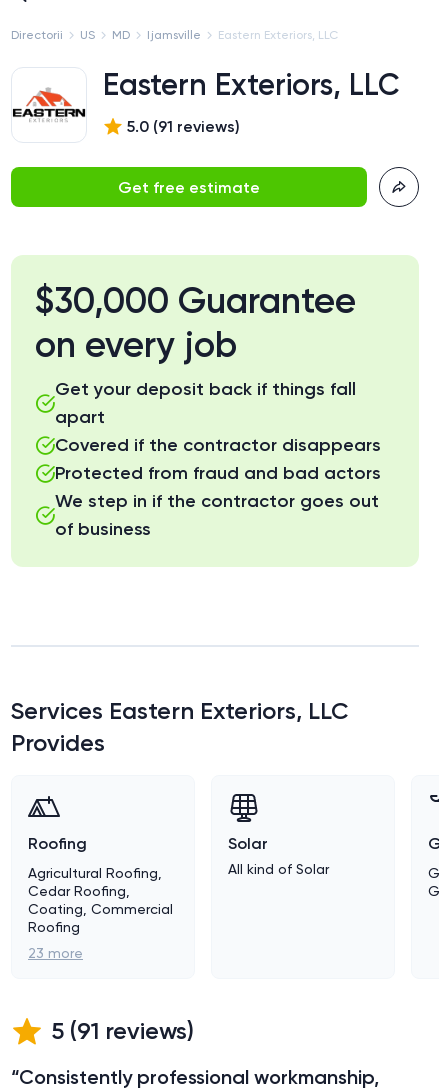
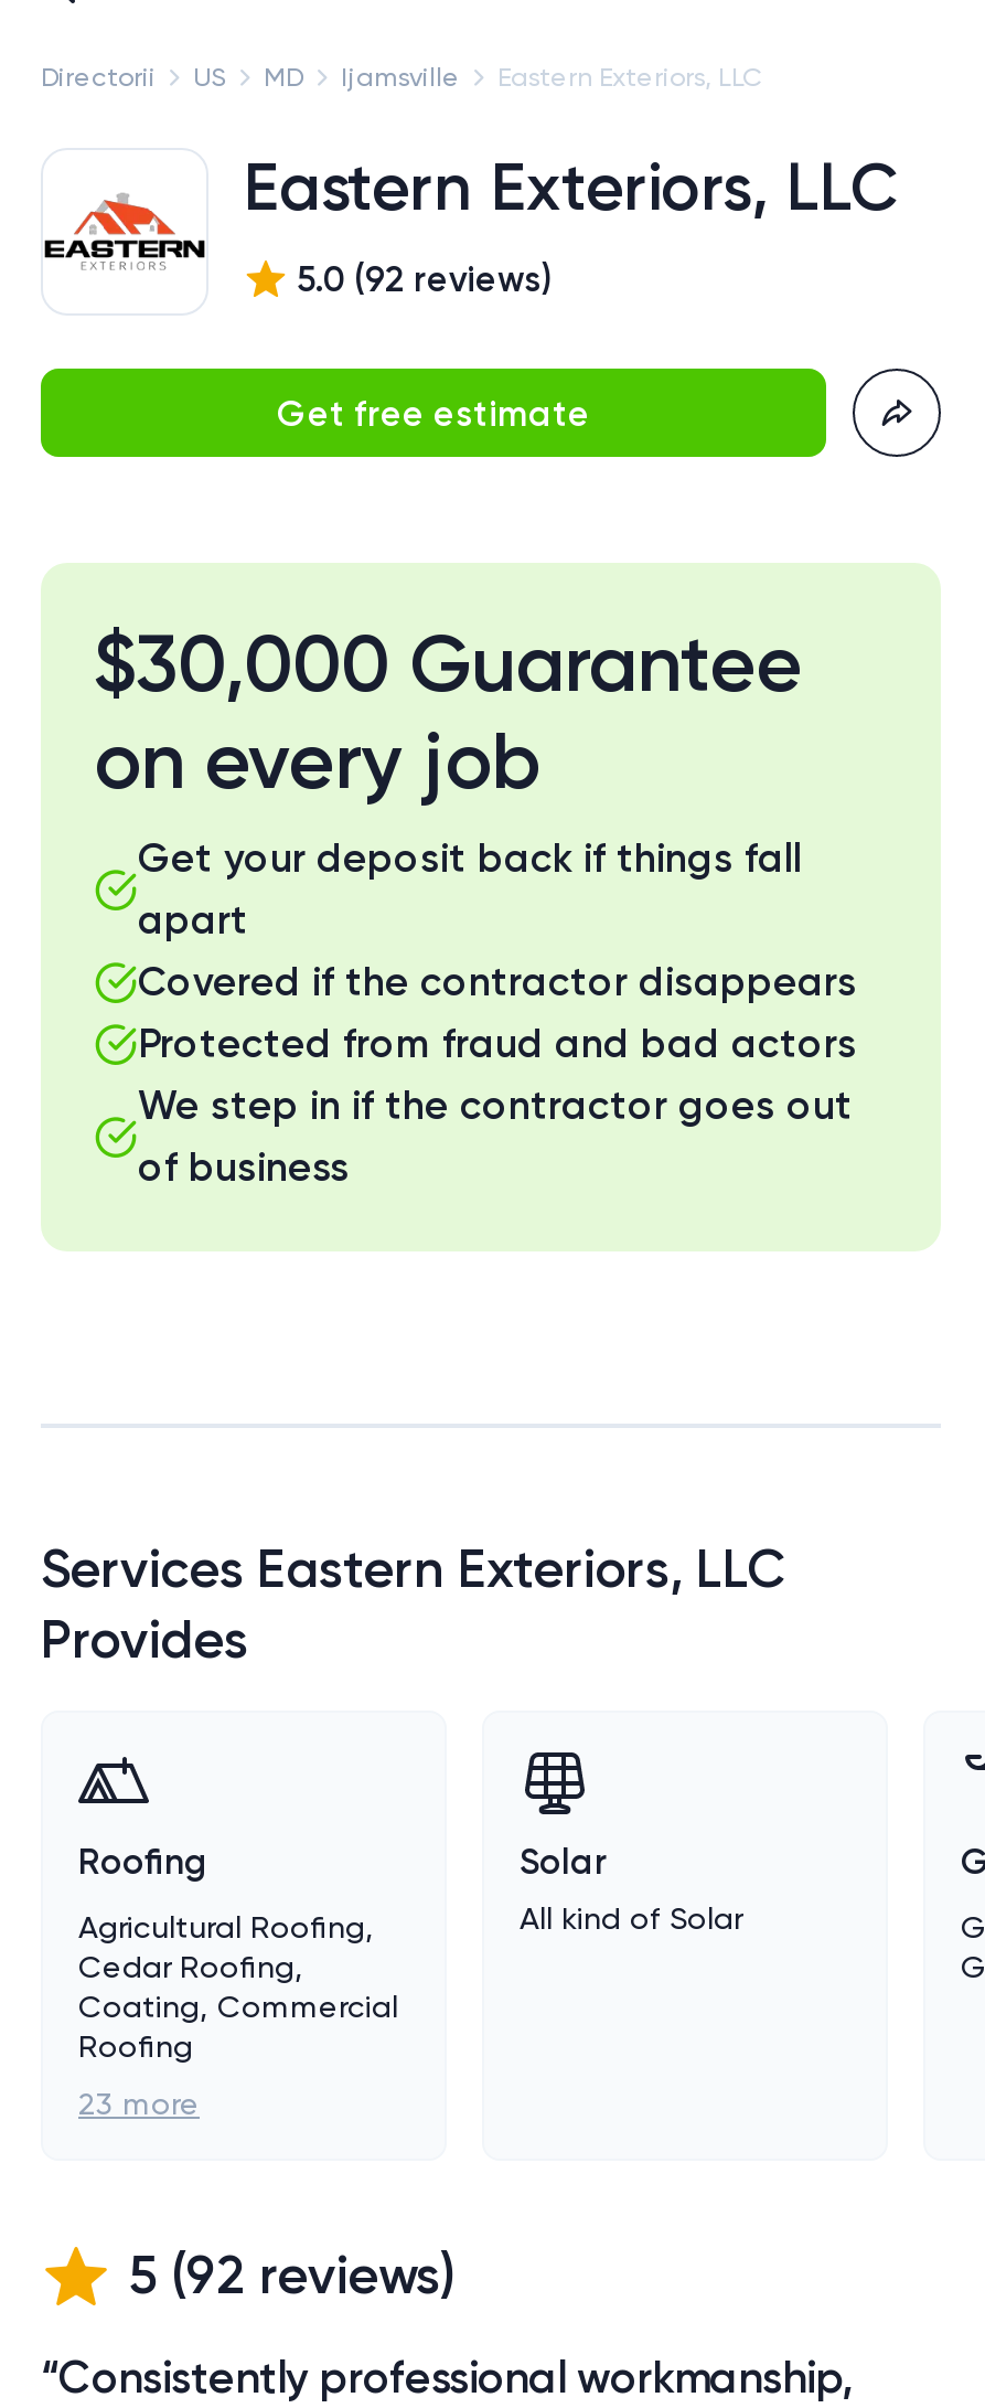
- 5.0 (91 reviews)
+ 5.0 (92 reviews)

- 5 (91 reviews)
+ 5 (92 reviews)
